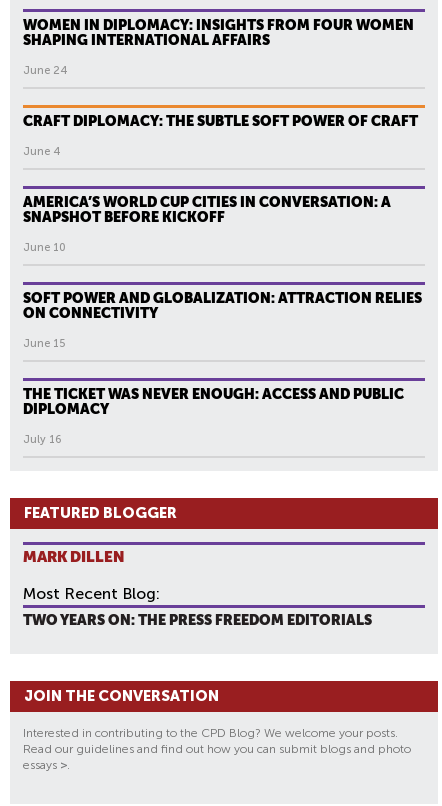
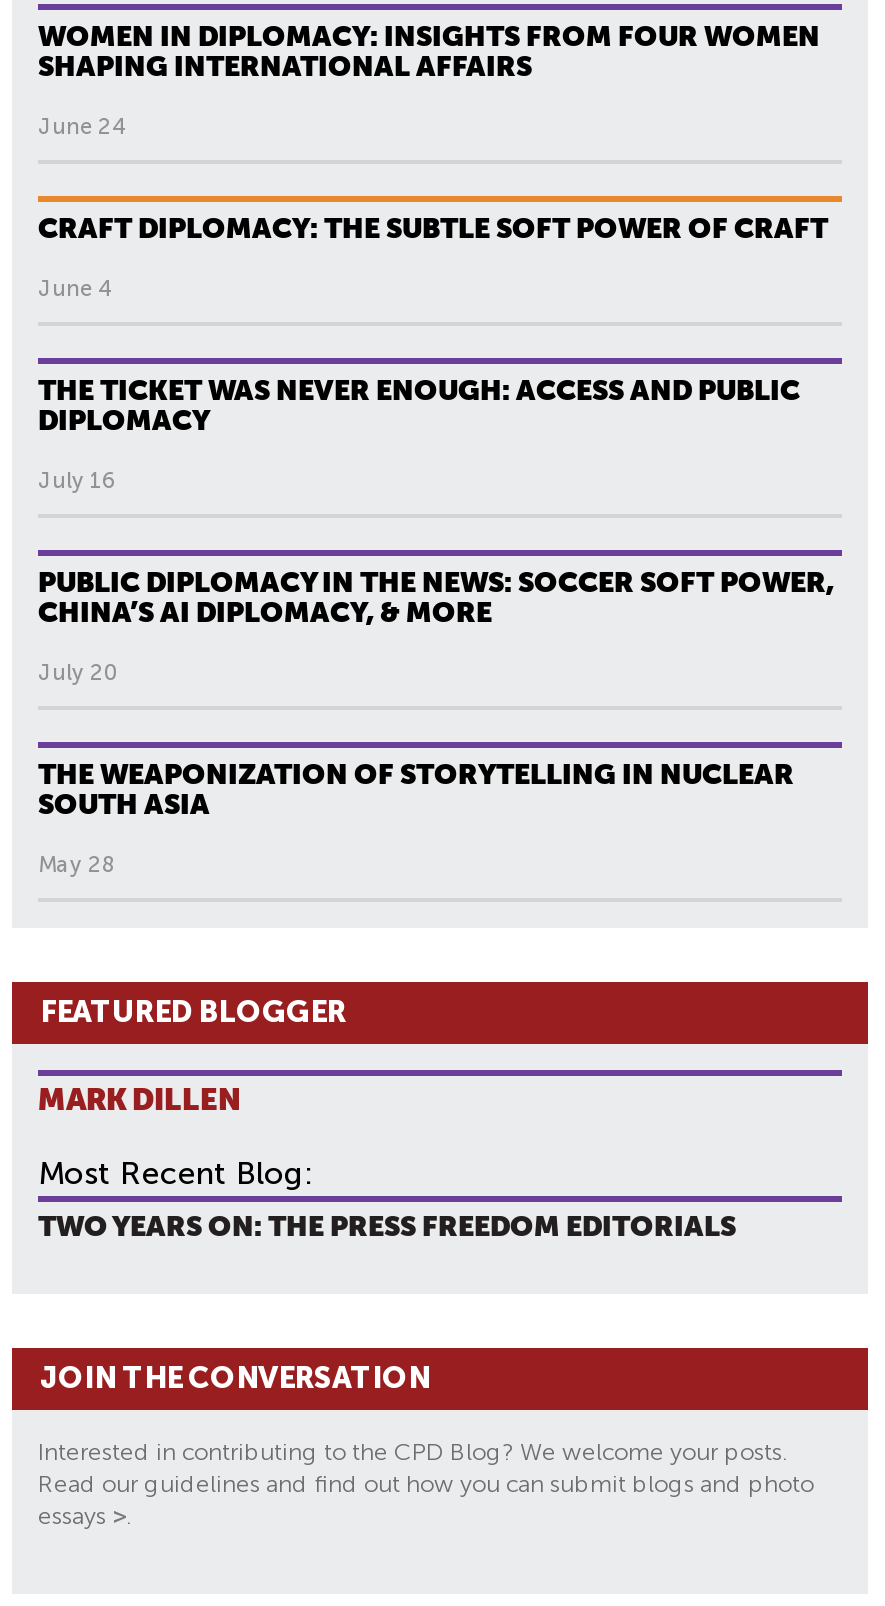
- AMERICA’S WORLD CUP CITIES IN CONVERSATION: A
- SNAPSHOT BEFORE KICKOFF
- June 10
- SOFT POWER AND GLOBALIZATION: ATTRACTION RELIES
- ON CONNECTIVITY
- June 15

moved up: THE TICKET WAS NEVER ENOUGH: ACCESS AND PUBLIC | DIPLOMACY | July 16

+ PUBLIC DIPLOMACY IN THE NEWS: SOCCER SOFT POWER,
+ CHINA’S AI DIPLOMACY, & MORE
+ July 20
+ THE WEAPONIZATION OF STORYTELLING IN NUCLEAR
+ SOUTH ASIA
+ May 28
